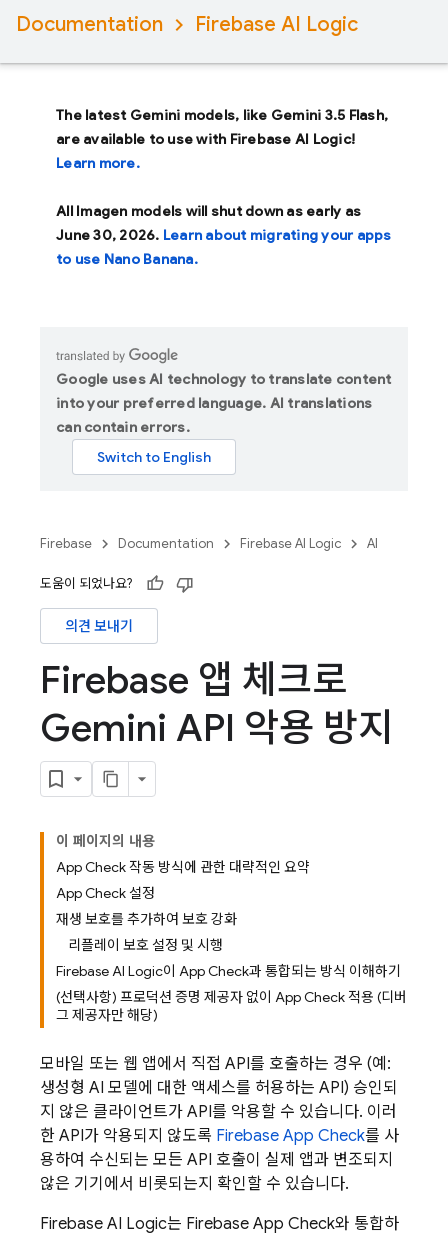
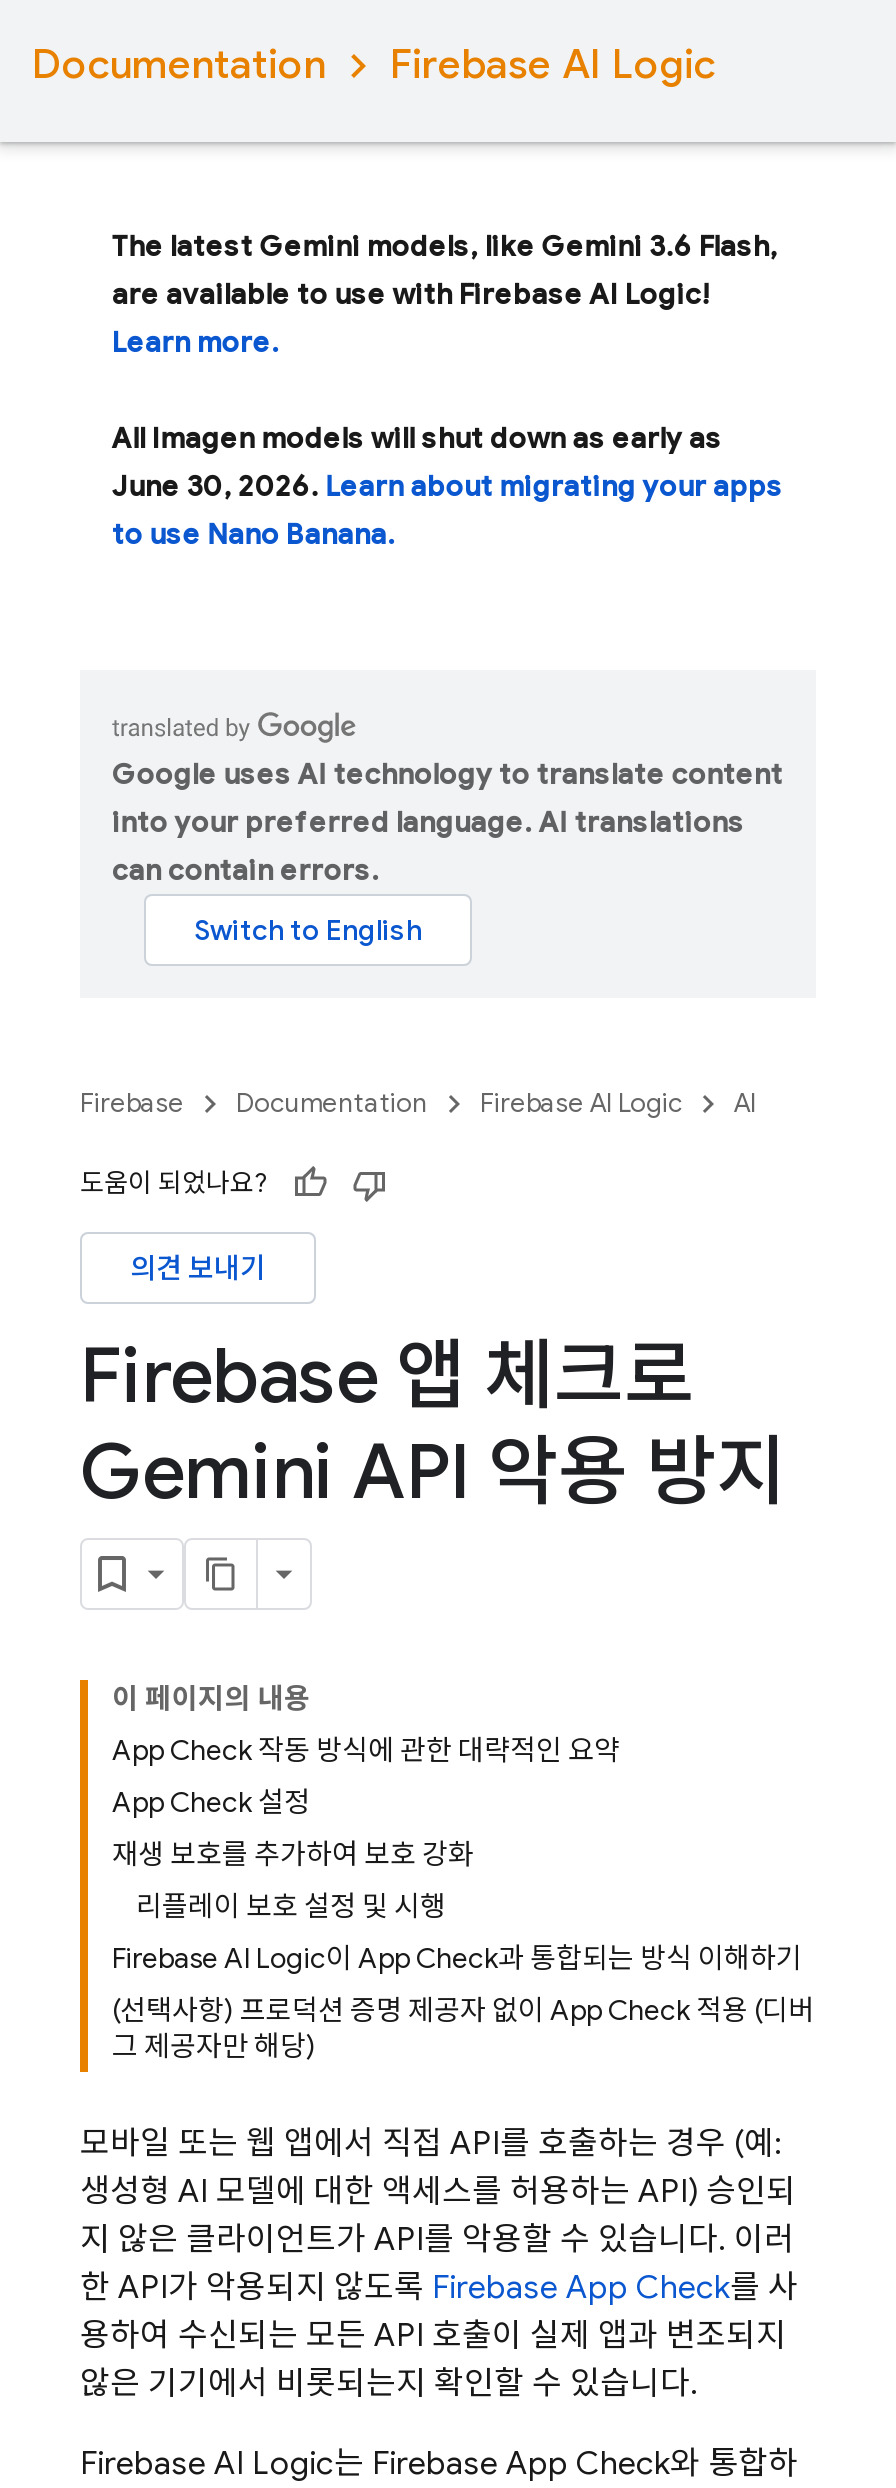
- The latest Gemini models, like Gemini 3.5 Flash,
+ The latest Gemini models, like Gemini 3.6 Flash,
